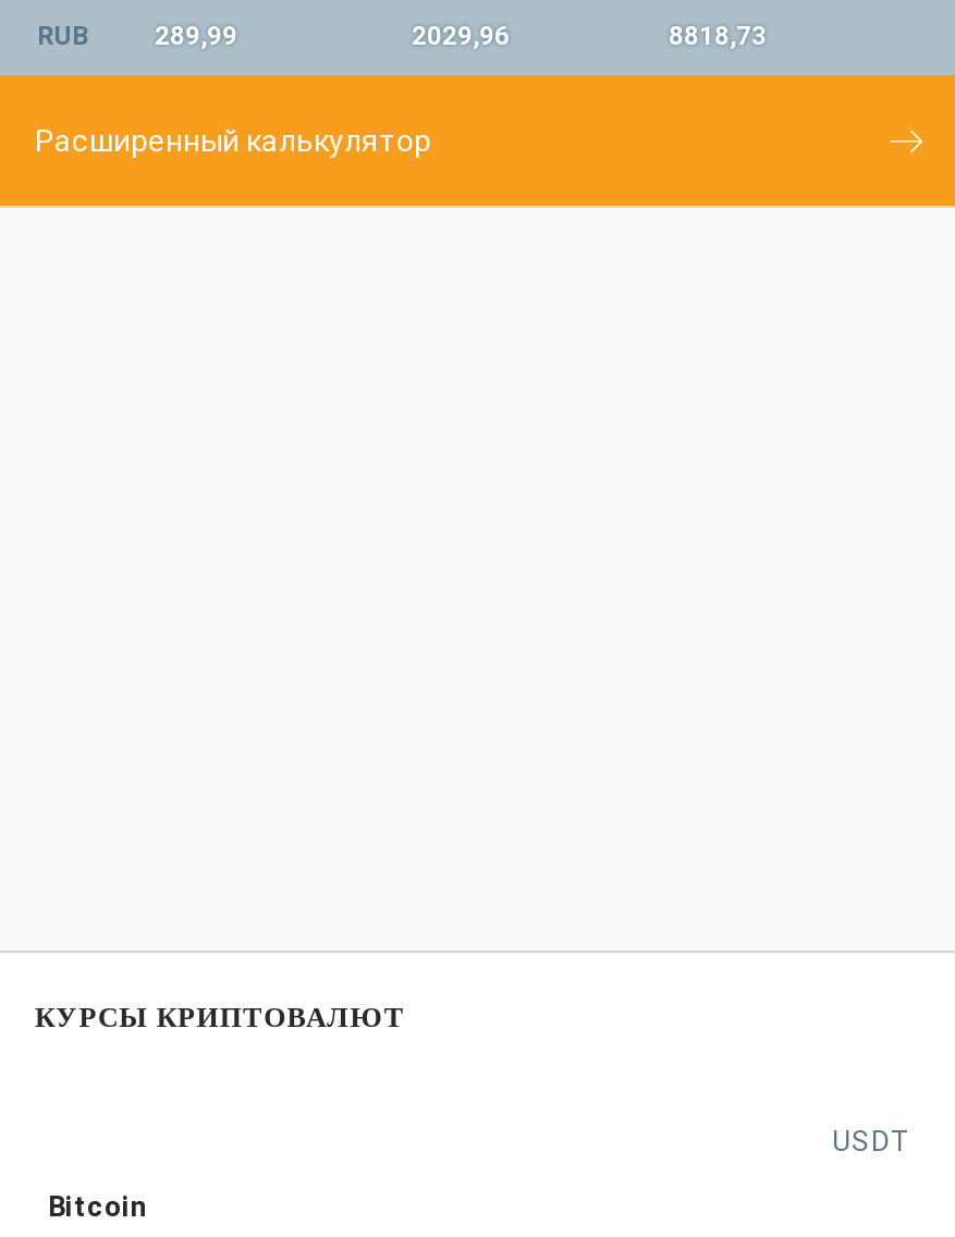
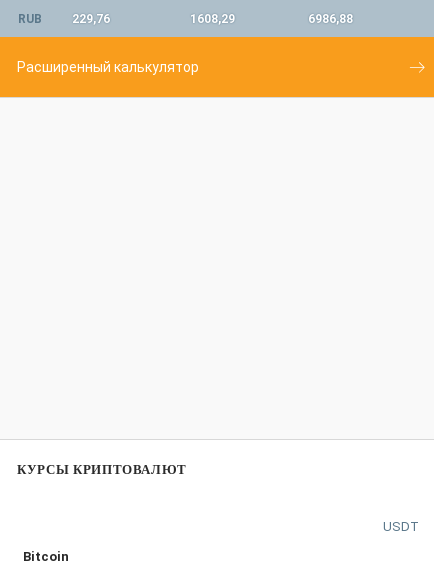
- 289,99
+ 229,76

- 2029,96
+ 1608,29

- 8818,73
+ 6986,88
